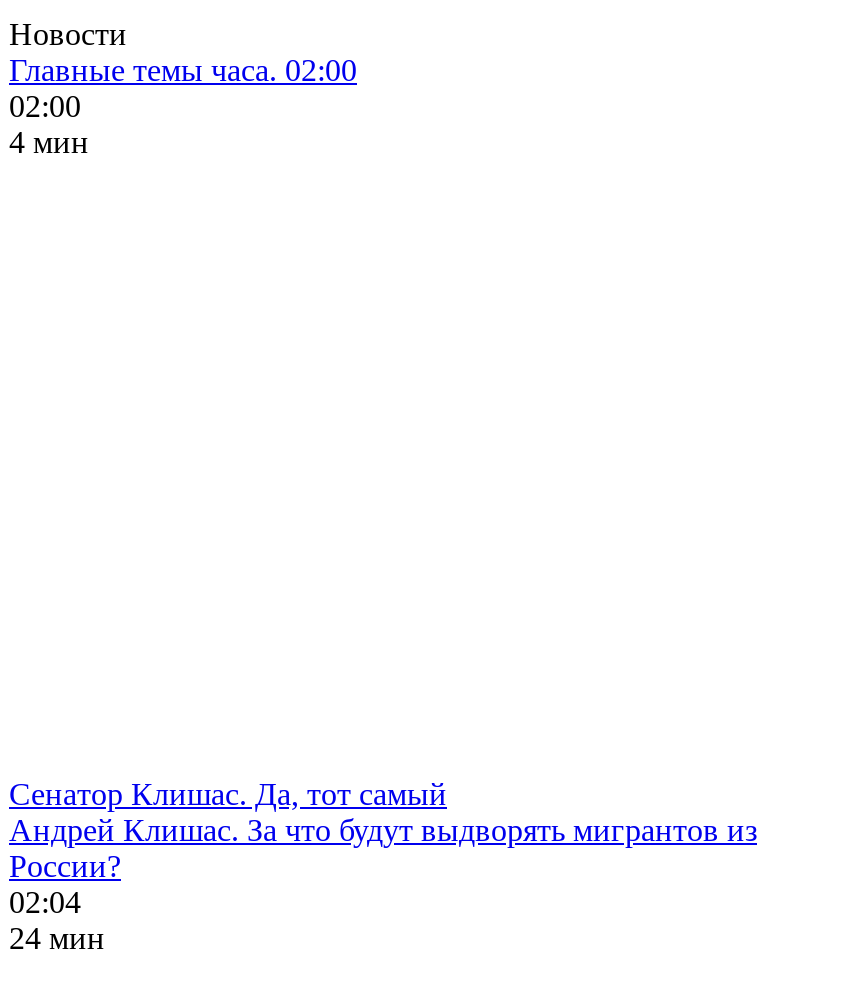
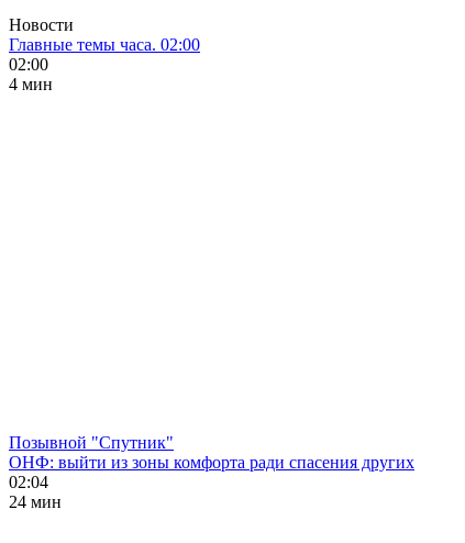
- Сенатор Клишас. Да, тот самый
- Андрей Клишас. За что будут выдворять мигрантов из
- России?
+ Позывной "Спутник"
+ ОНФ: выйти из зоны комфорта ради спасения других
